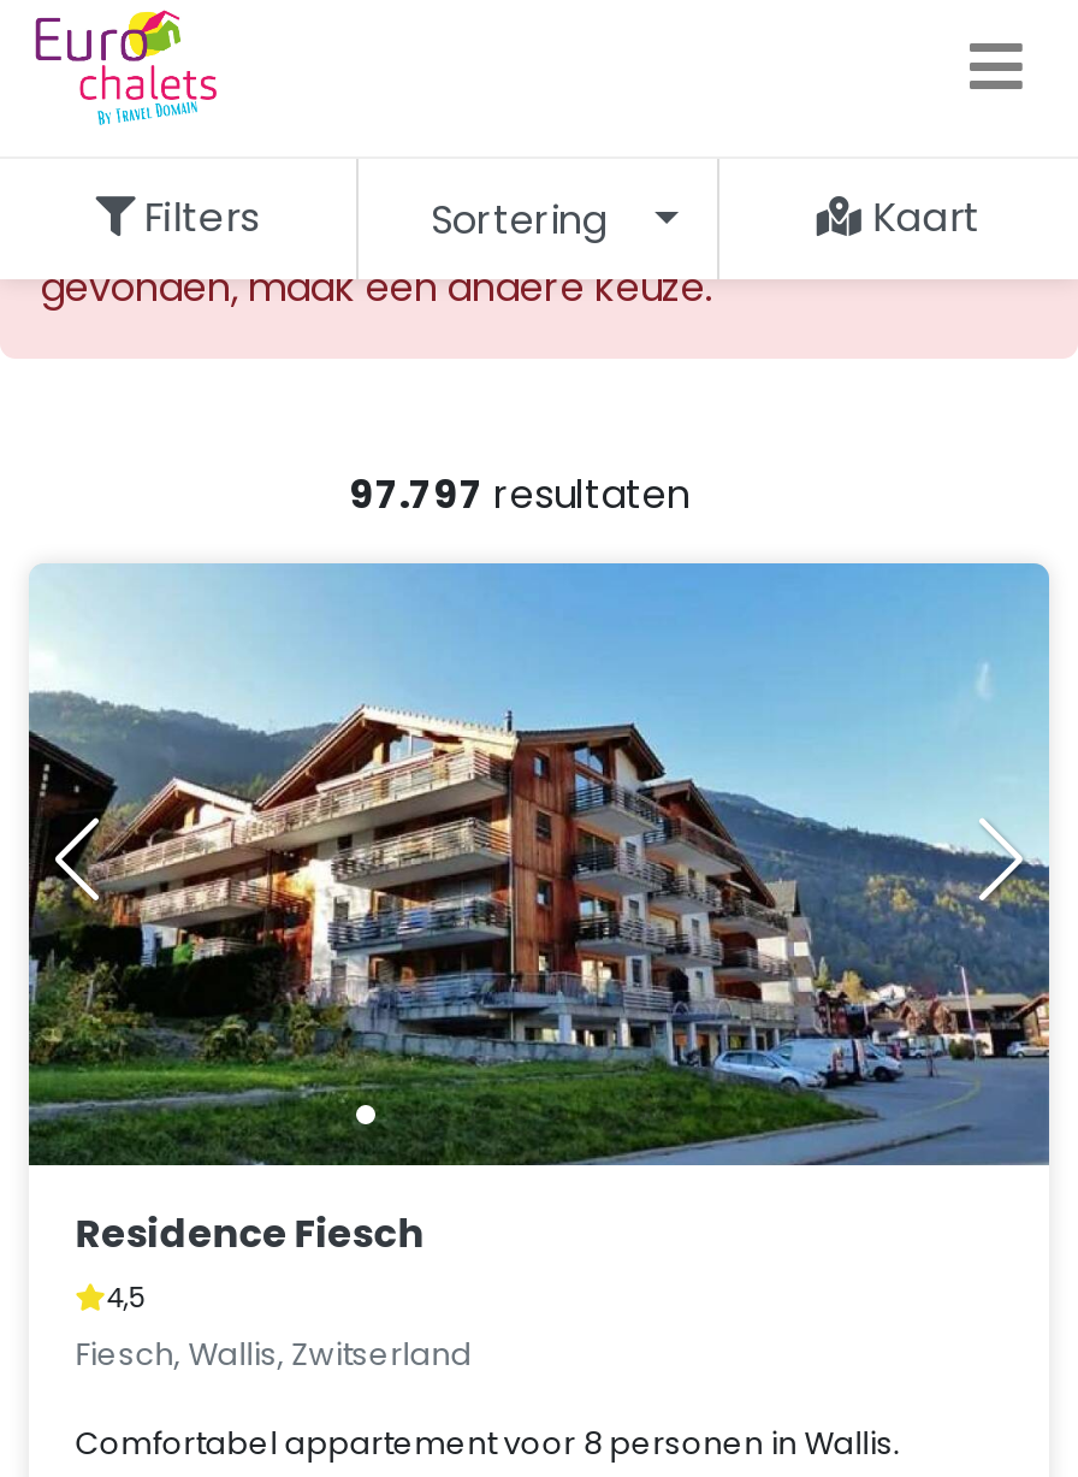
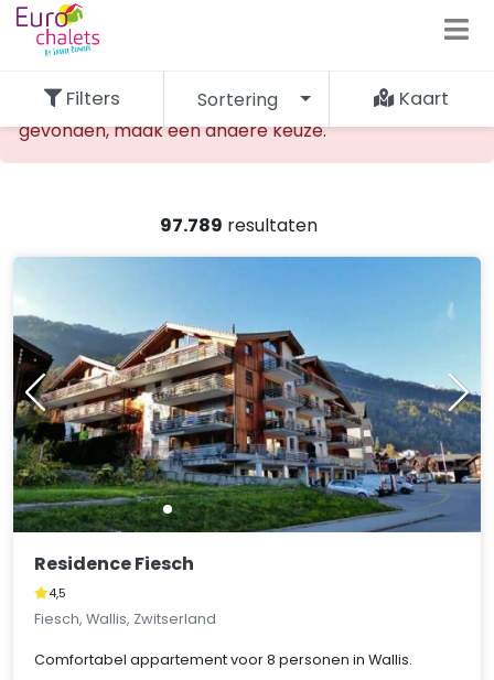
- 97.797 resultaten
+ 97.789 resultaten
